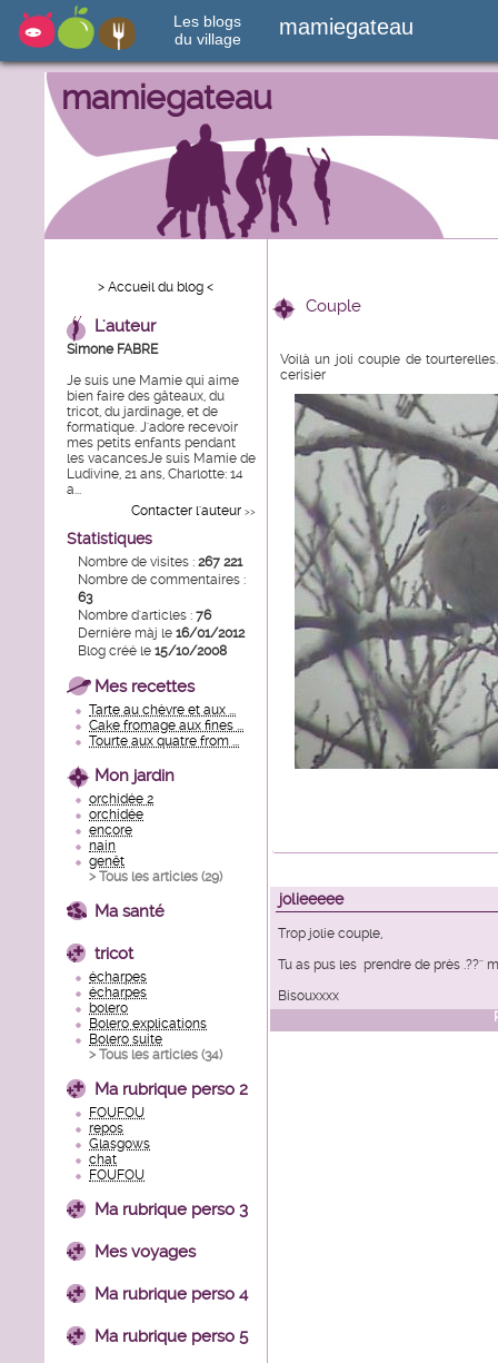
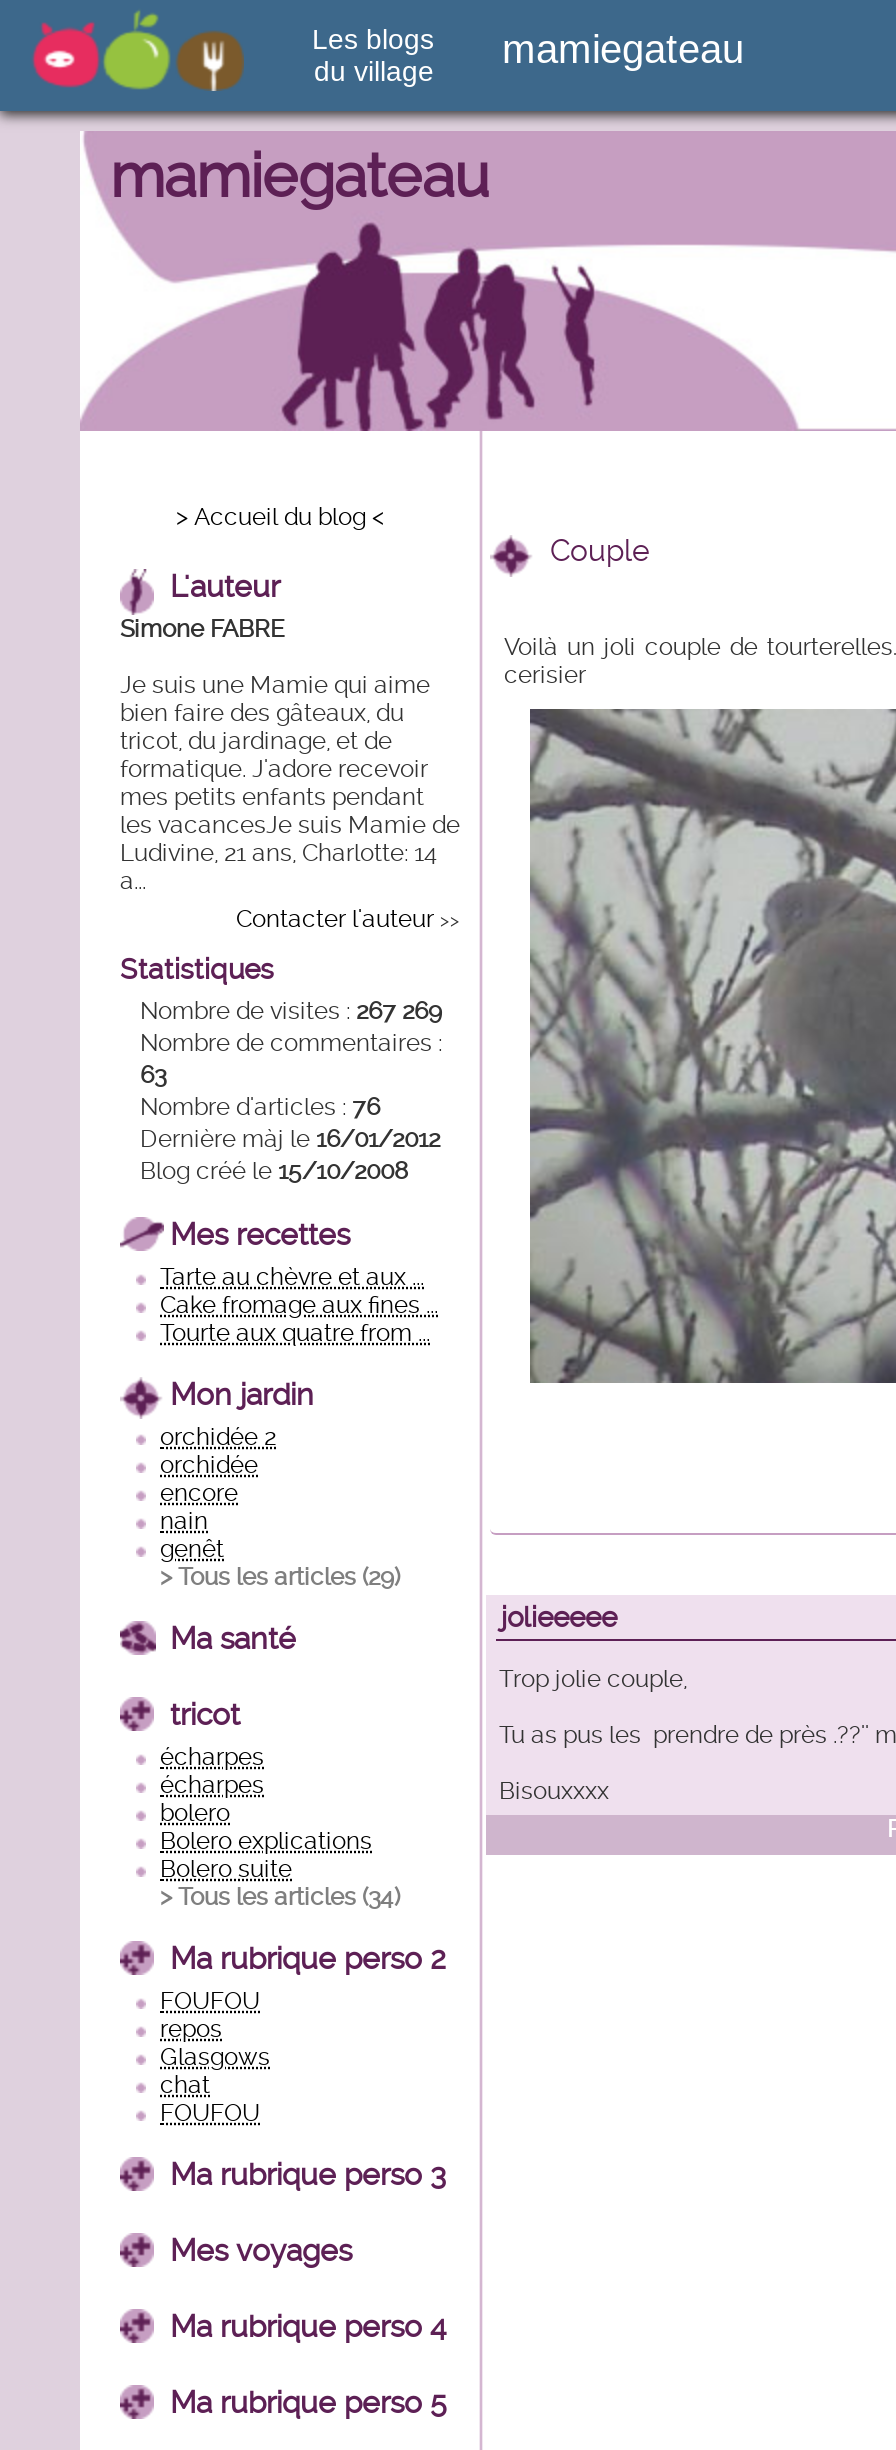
- Nombre de visites : 267 221
+ Nombre de visites : 267 269
